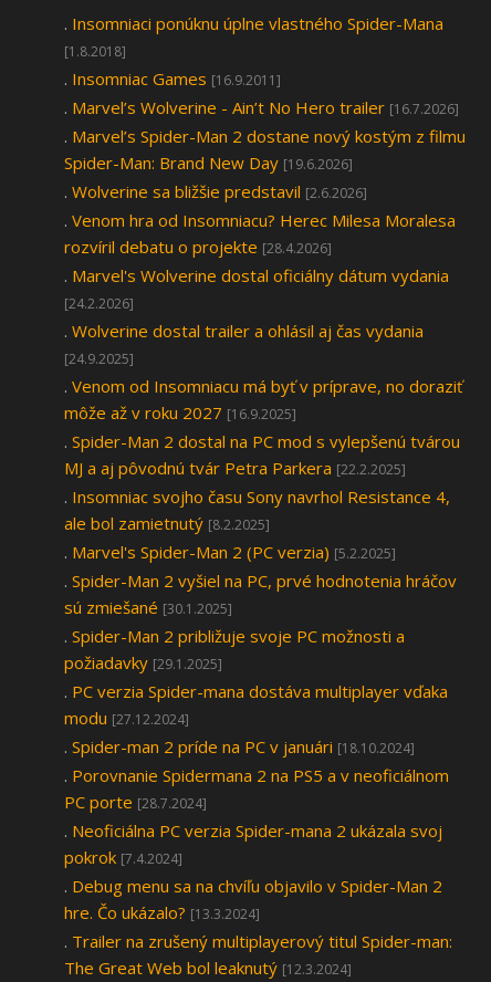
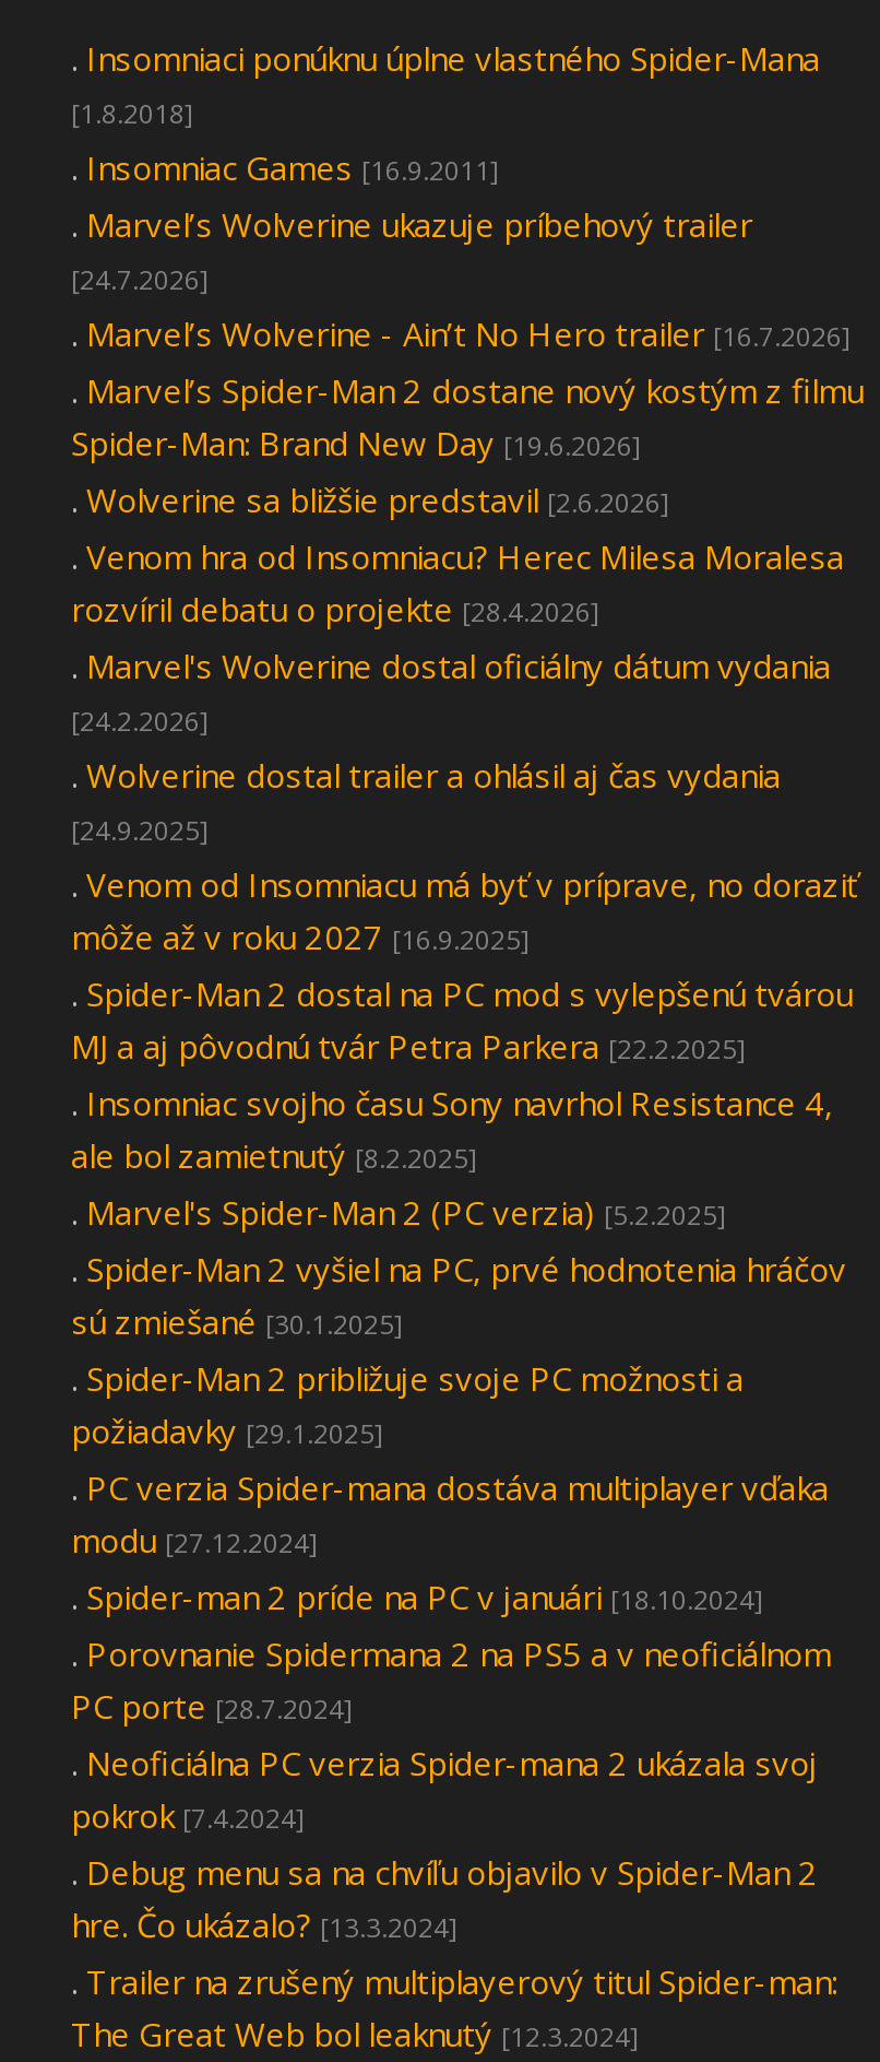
+ . Marvel’s Wolverine ukazuje príbehový trailer
+ [24.7.2026]
